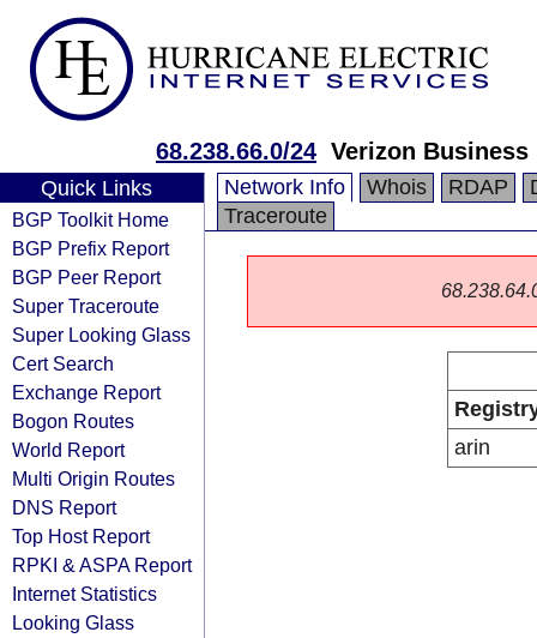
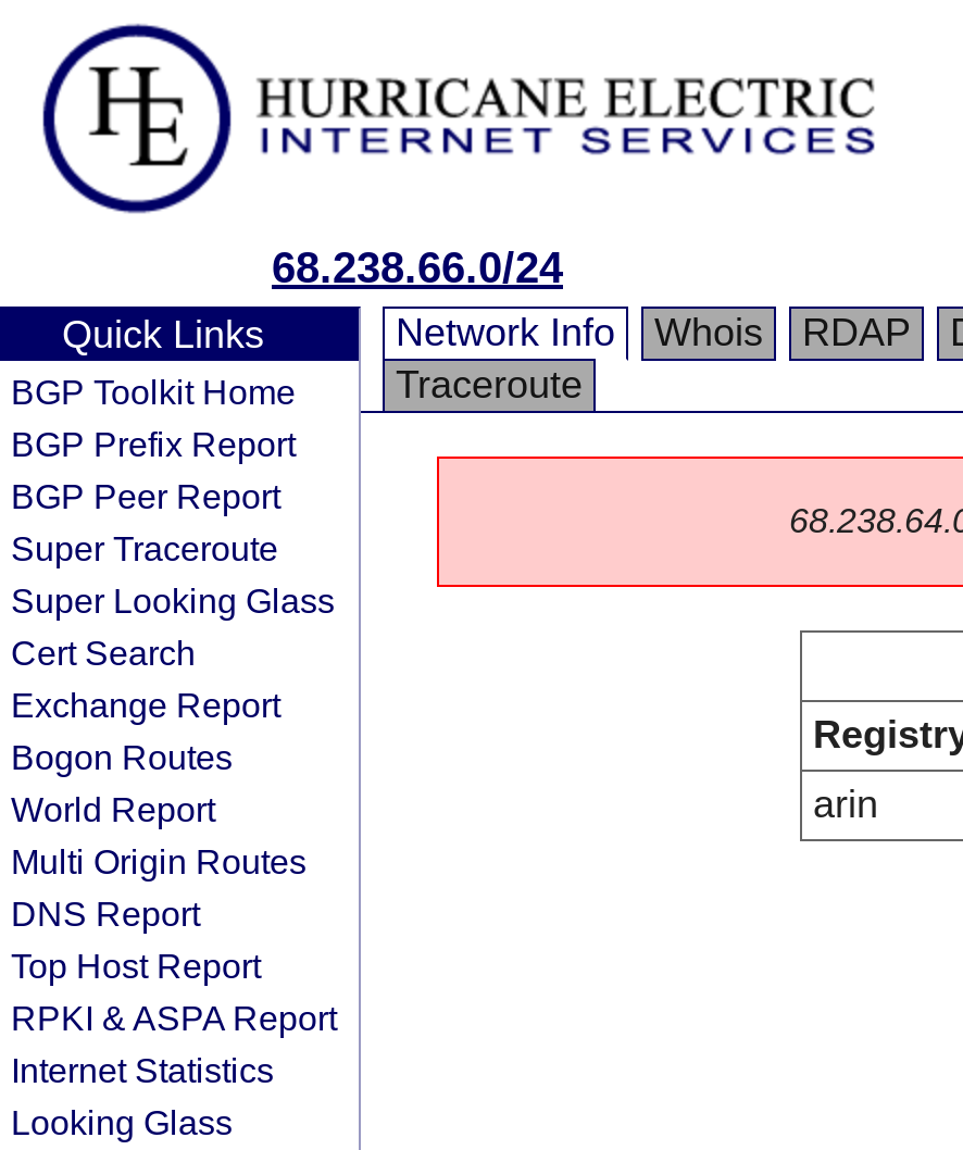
- 68.238.66.0/24 Verizon Business
+ 68.238.66.0/24
